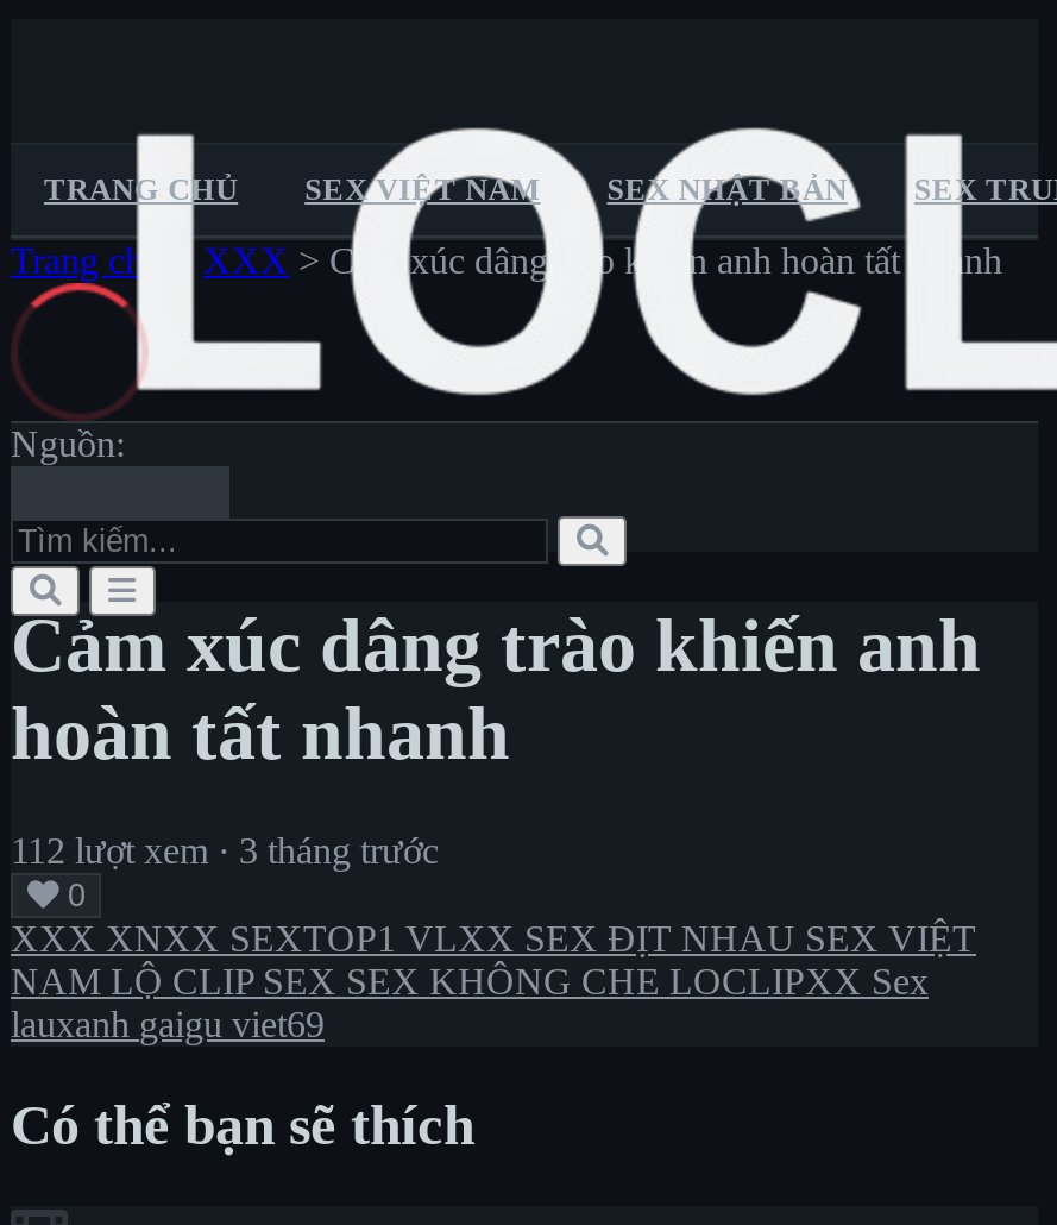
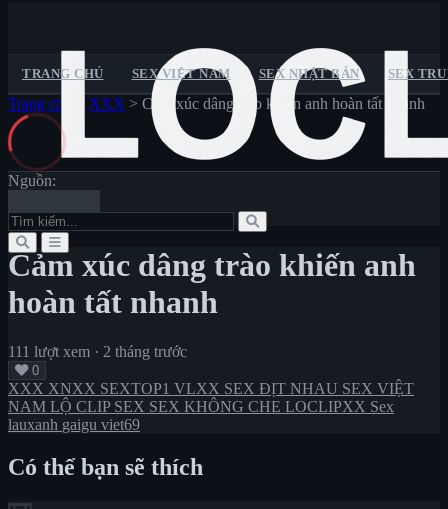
- 112 lượt xem · 3 tháng trước
+ 111 lượt xem · 2 tháng trước
